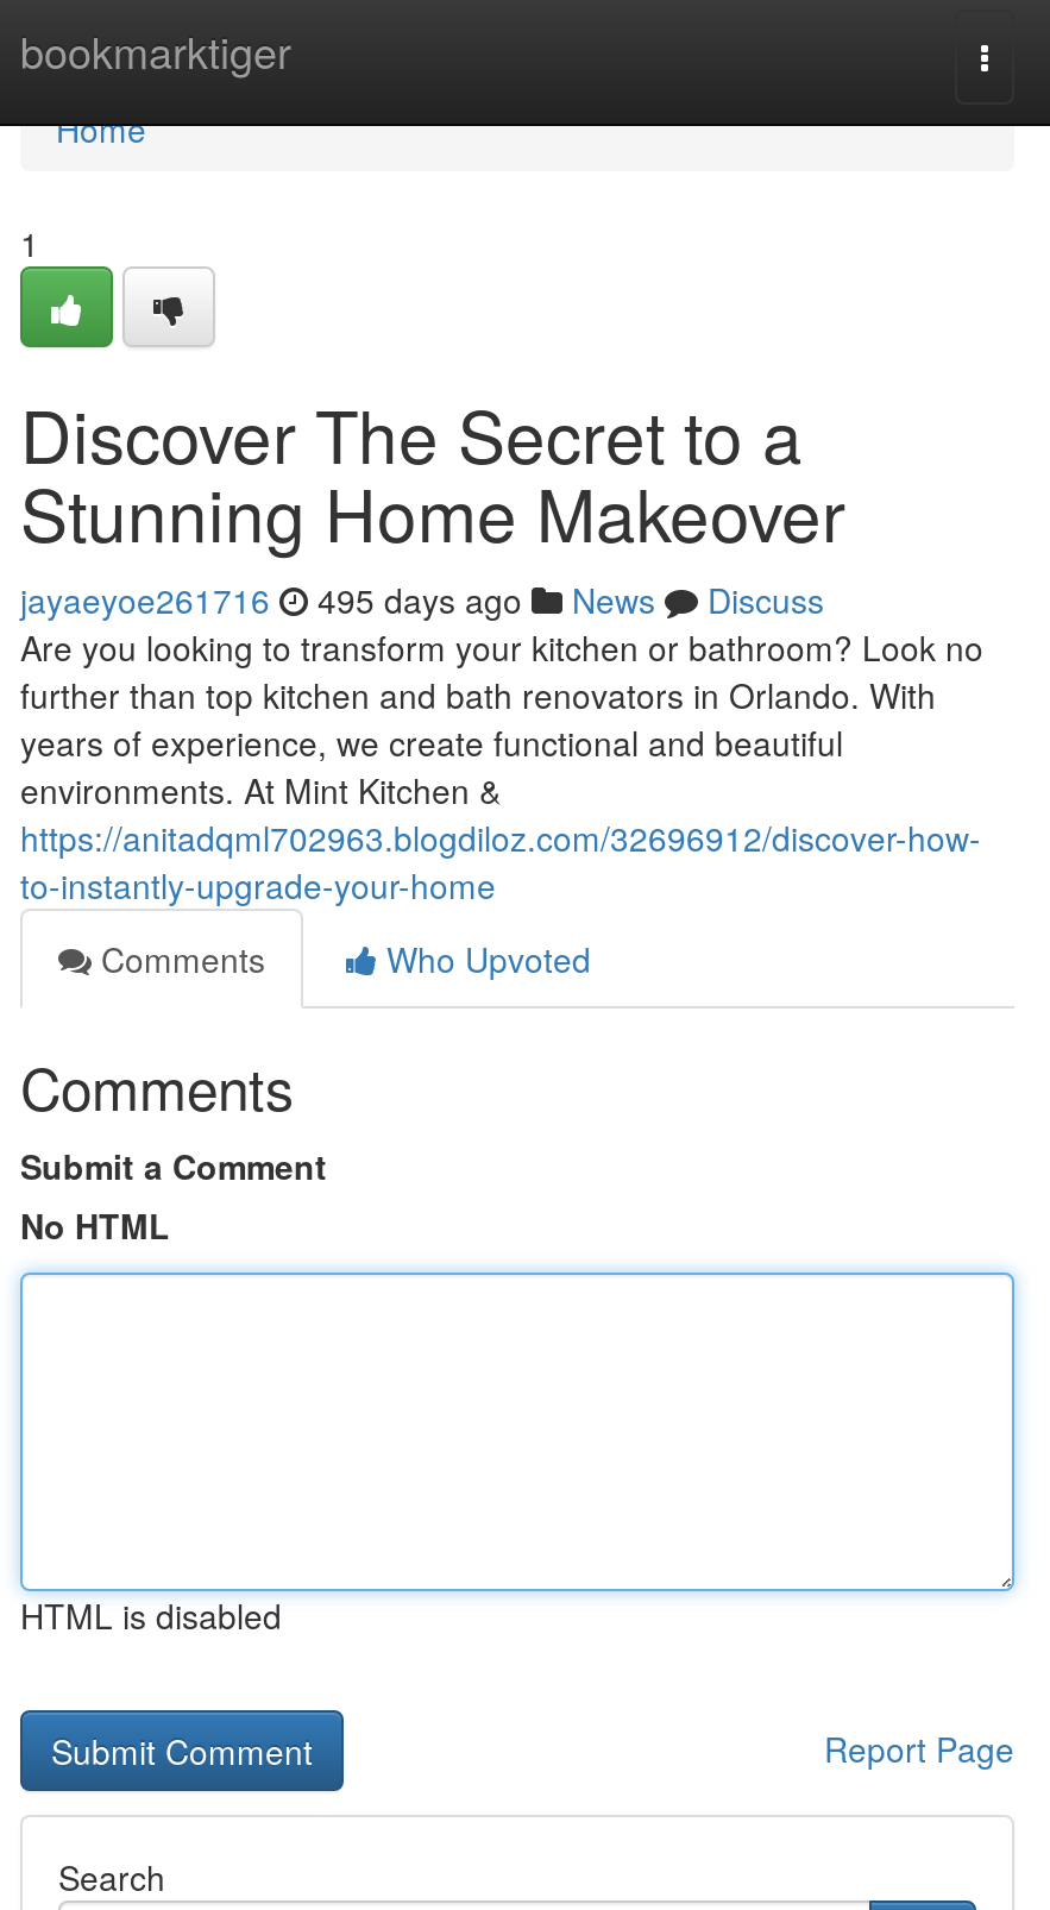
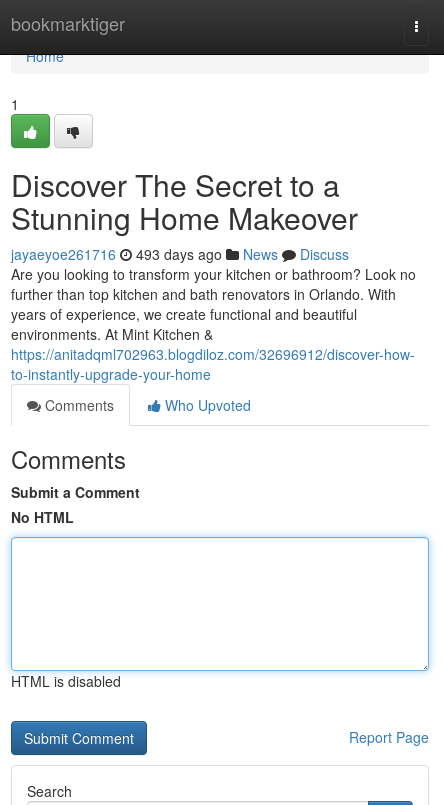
- jayaeyoe261716 495 days ago News Discuss
+ jayaeyoe261716 493 days ago News Discuss
